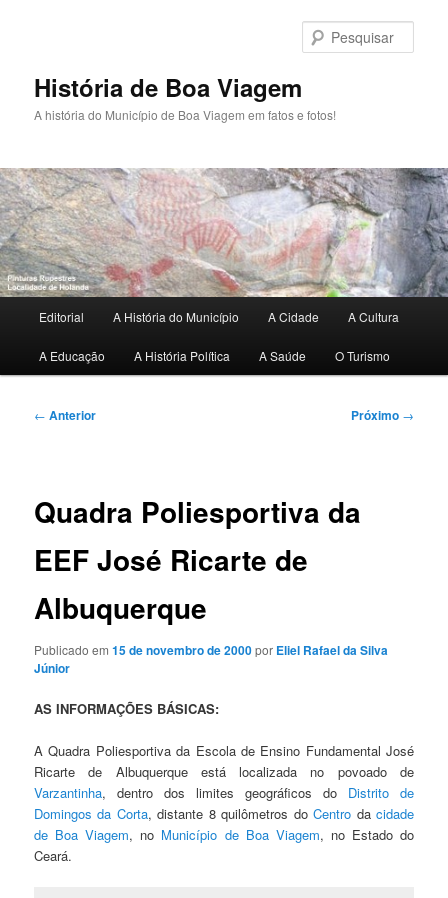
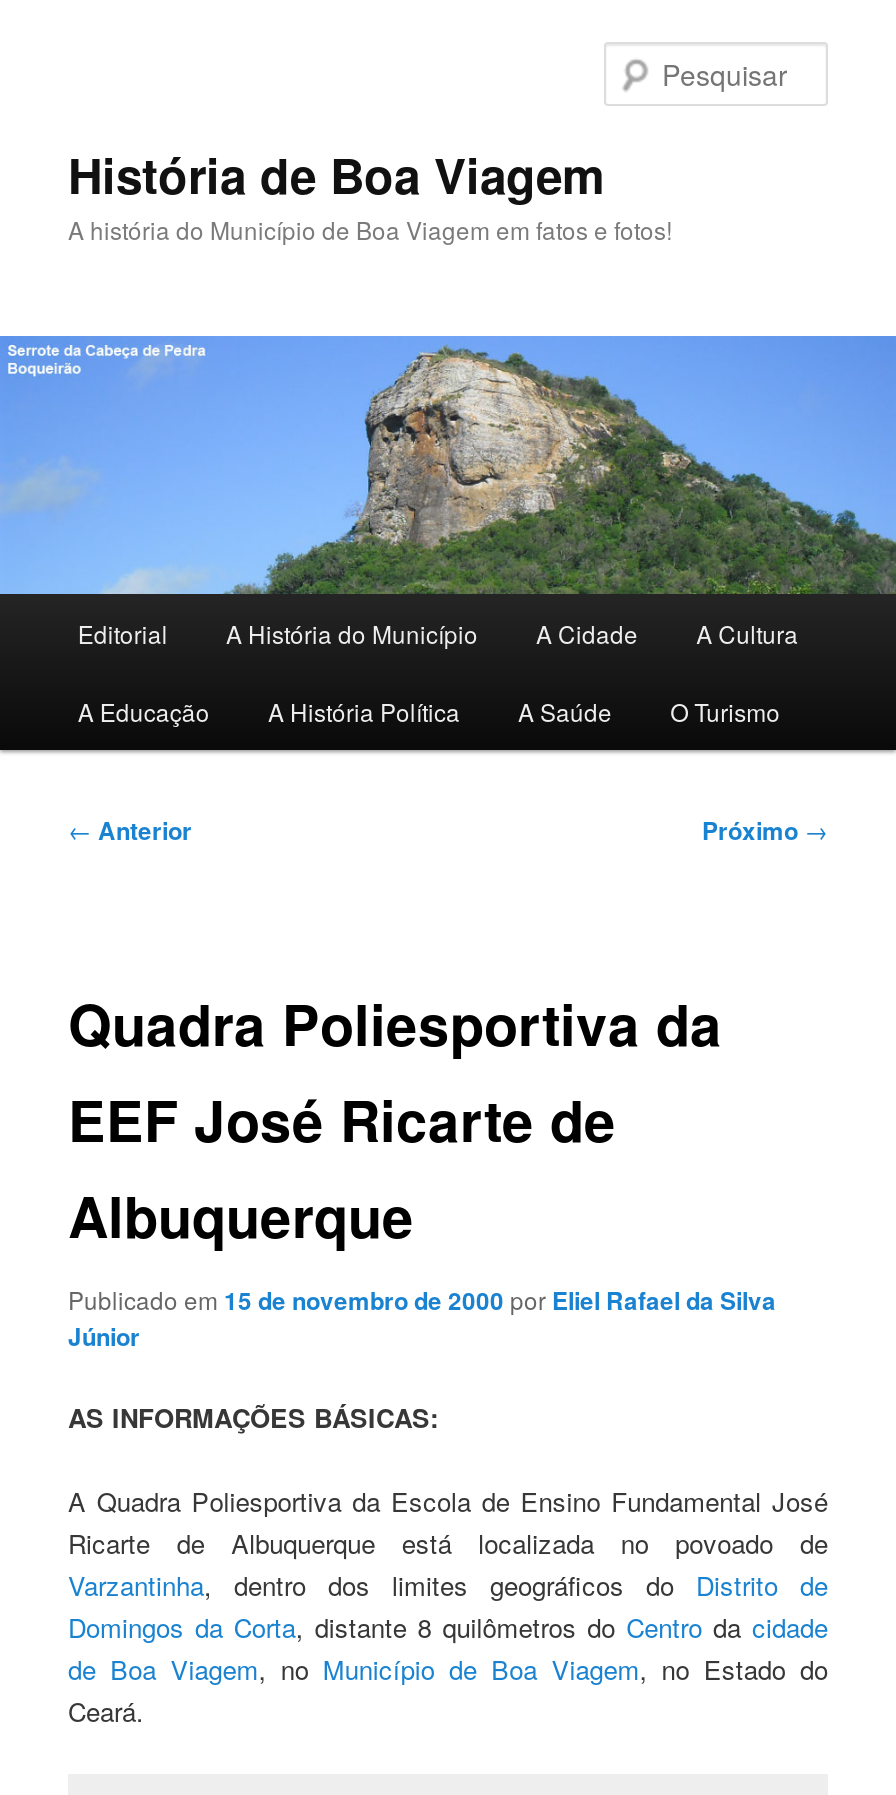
- [image]
+ [image]
